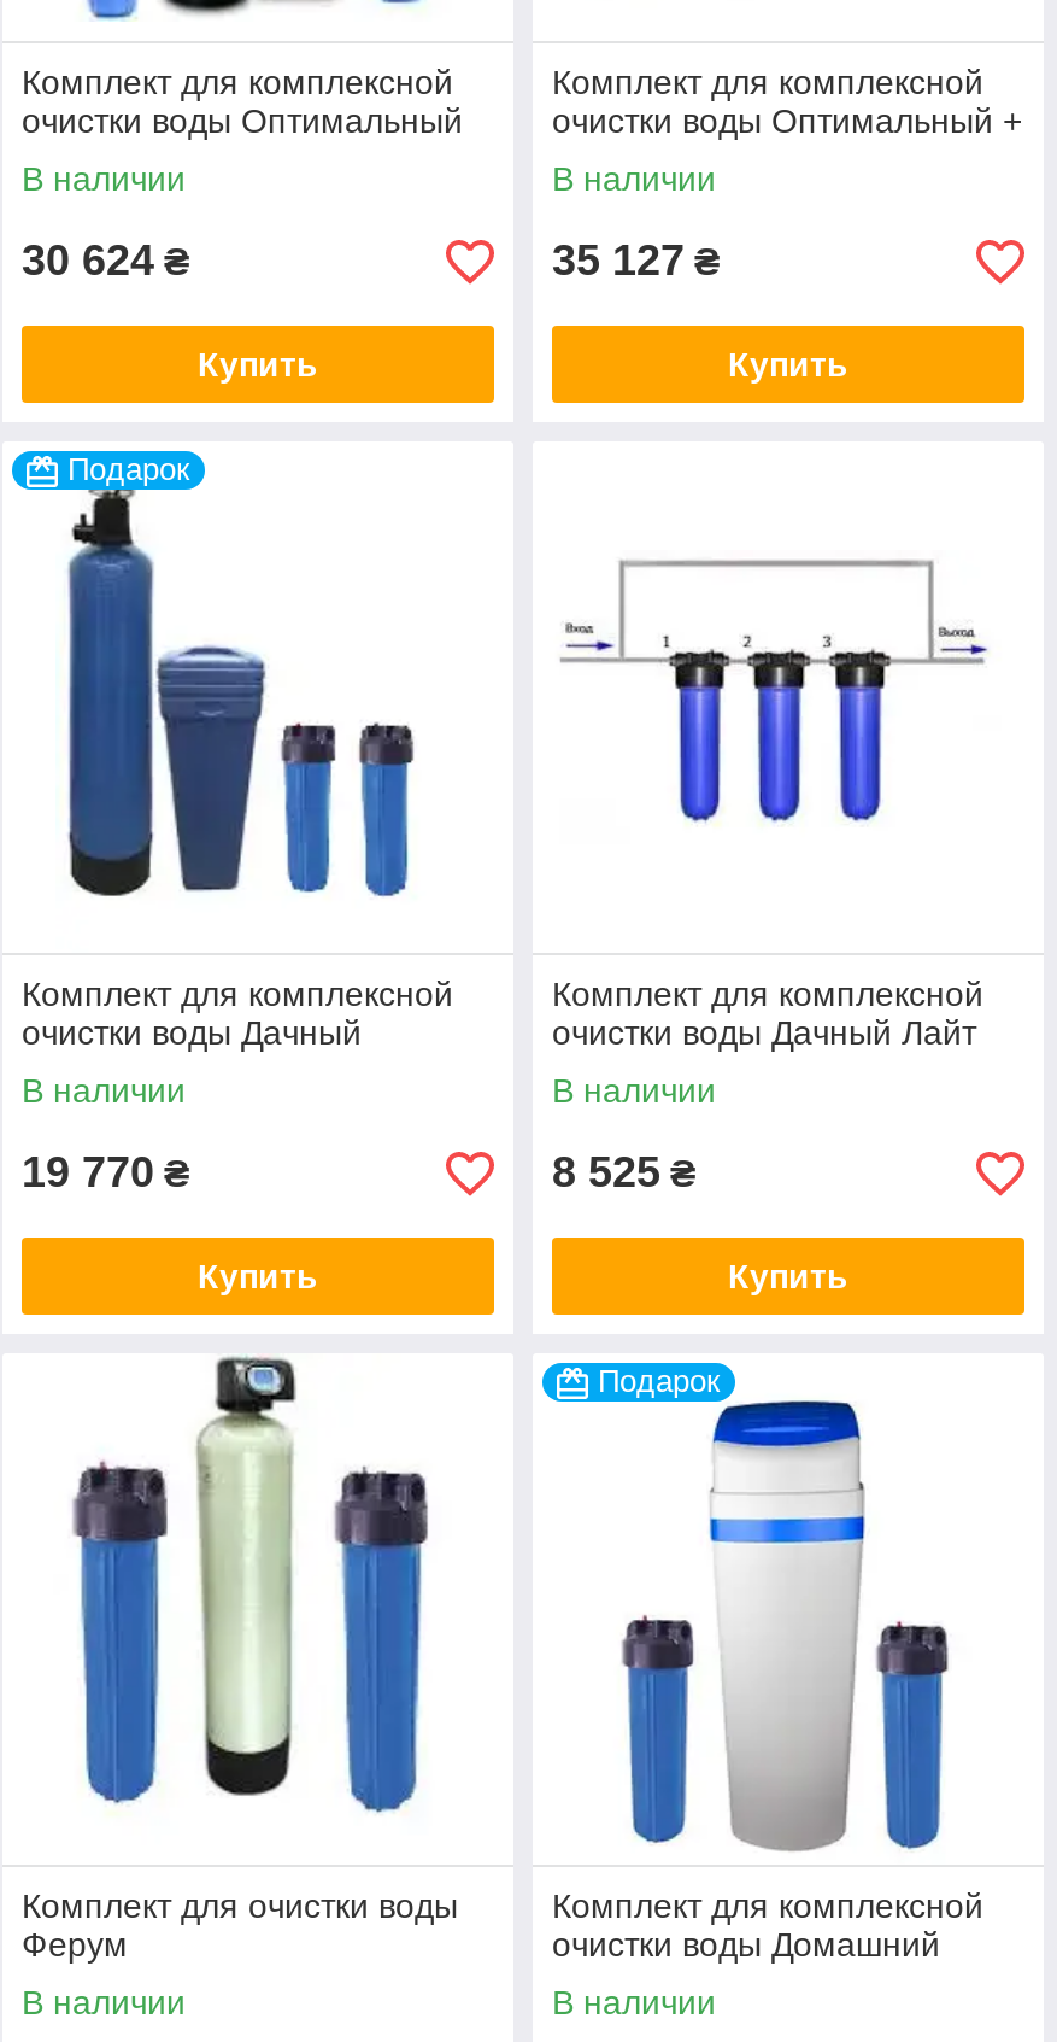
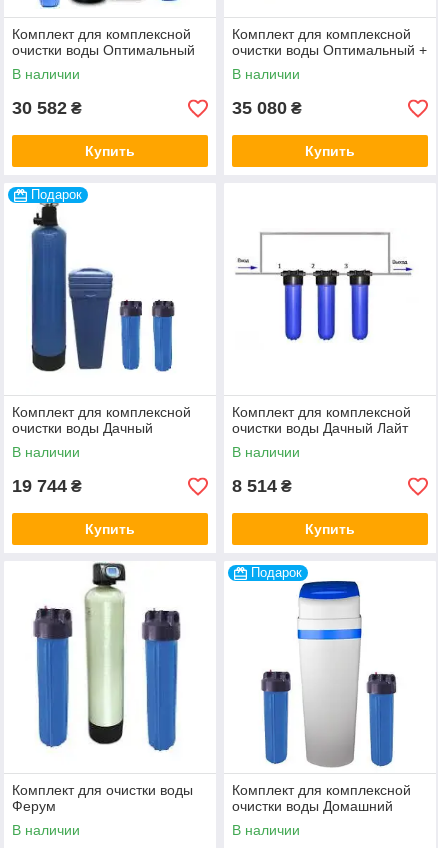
- 30 624 ₴
+ 30 582 ₴

- 35 127 ₴
+ 35 080 ₴

- 19 770 ₴
+ 19 744 ₴

- 8 525 ₴
+ 8 514 ₴
